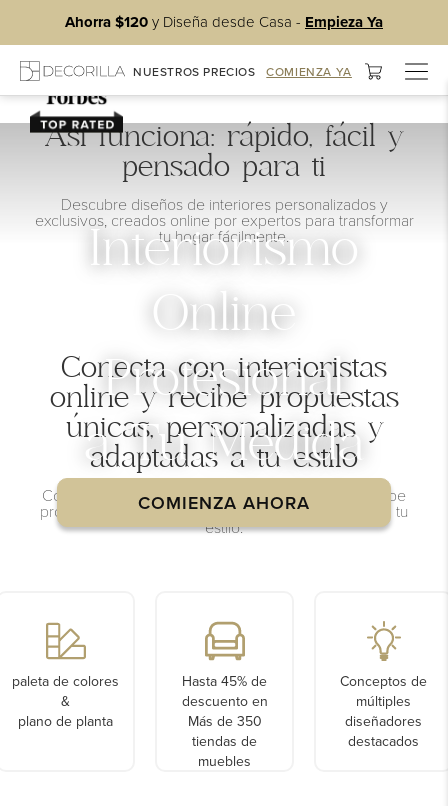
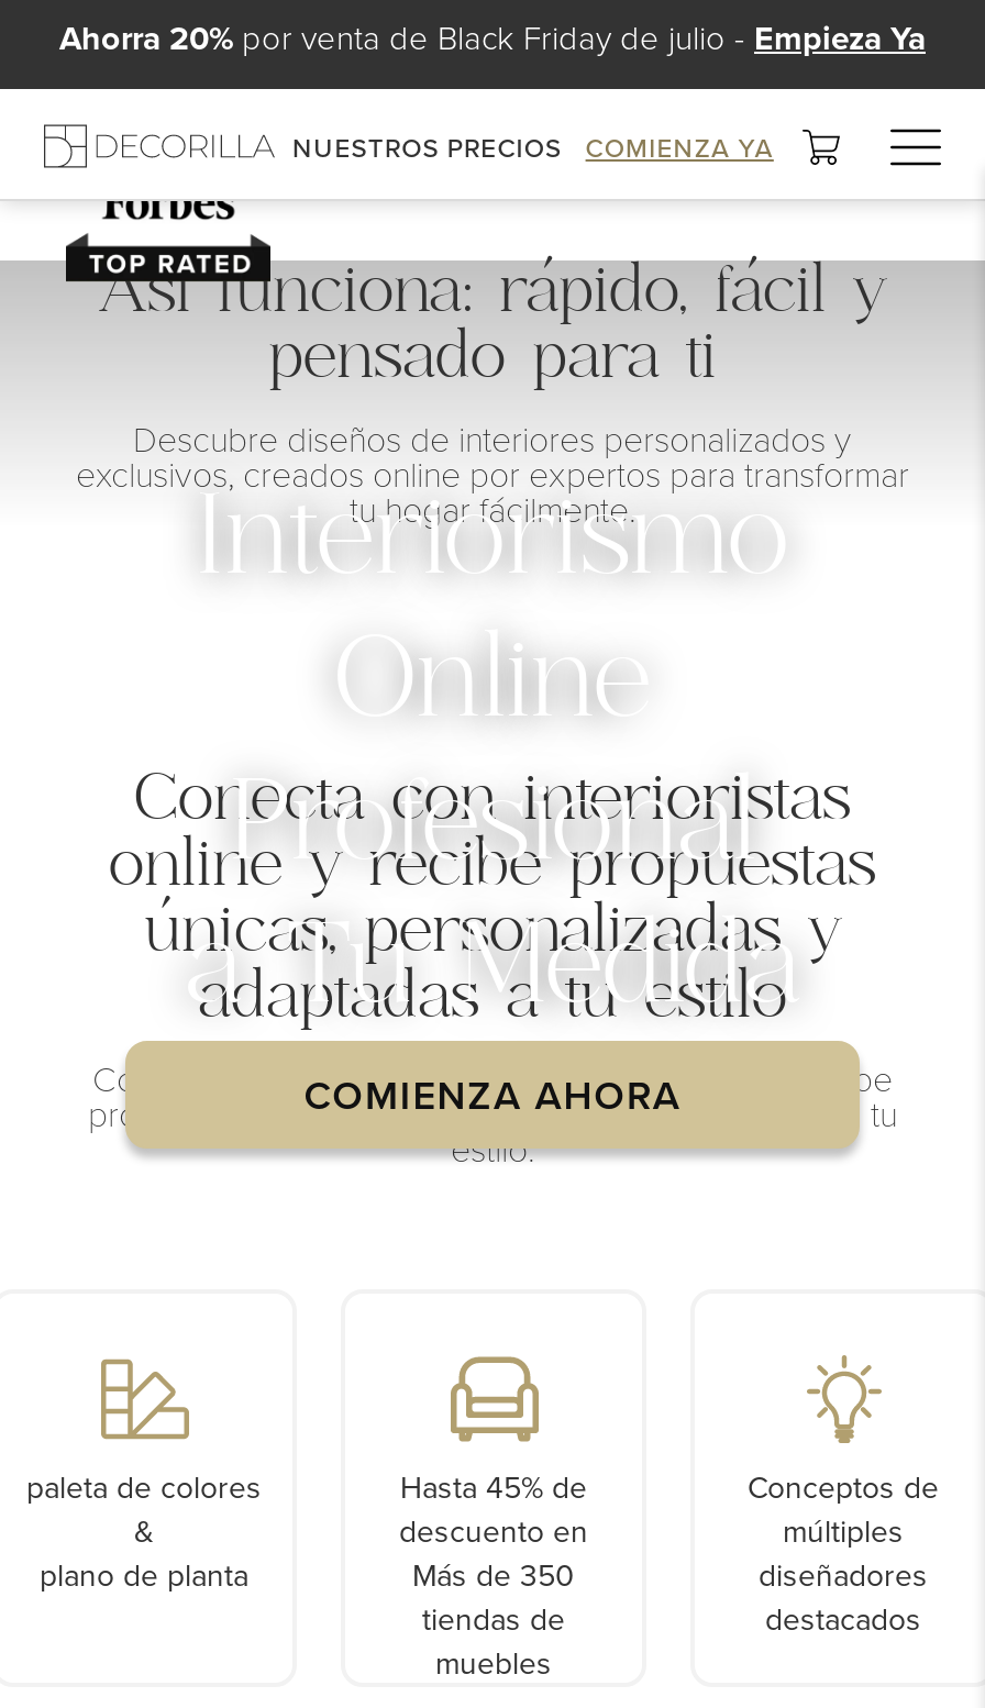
- Ahorra $120 y Diseña desde Casa - Empieza Ya
+ Ahorra 20% por venta de Black Friday de julio - Empieza Ya
